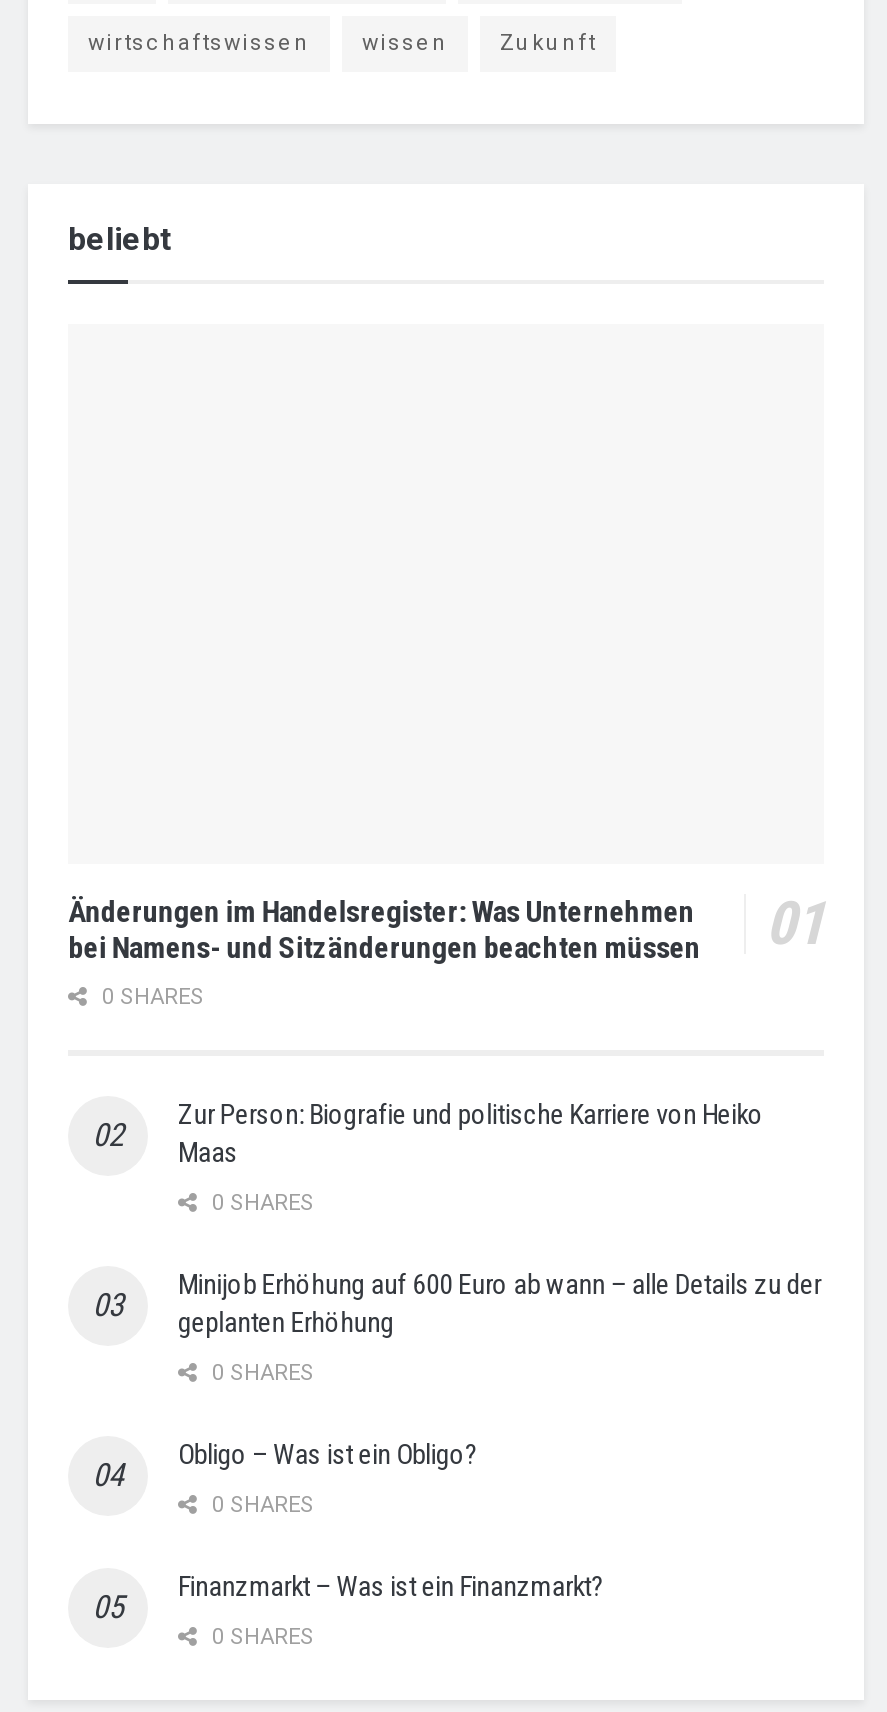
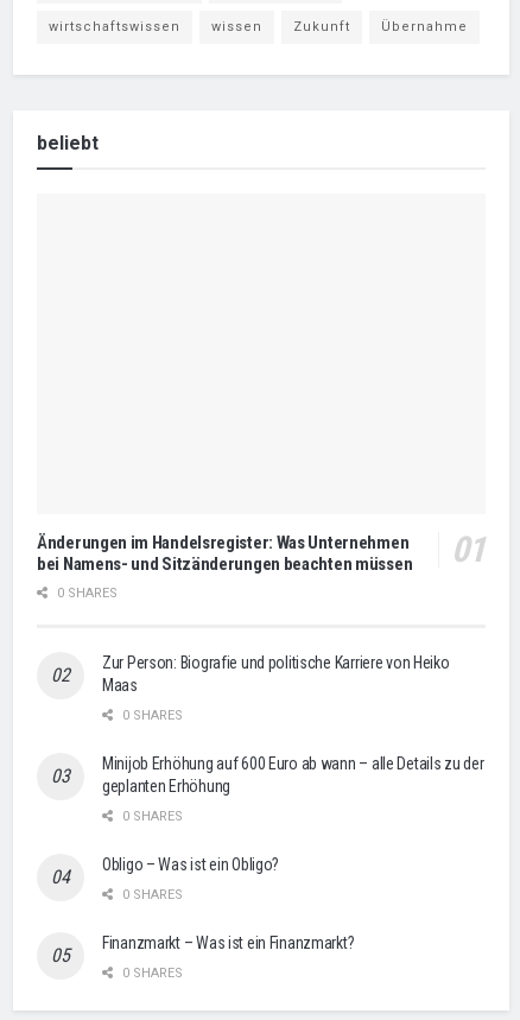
+ Übernahme
